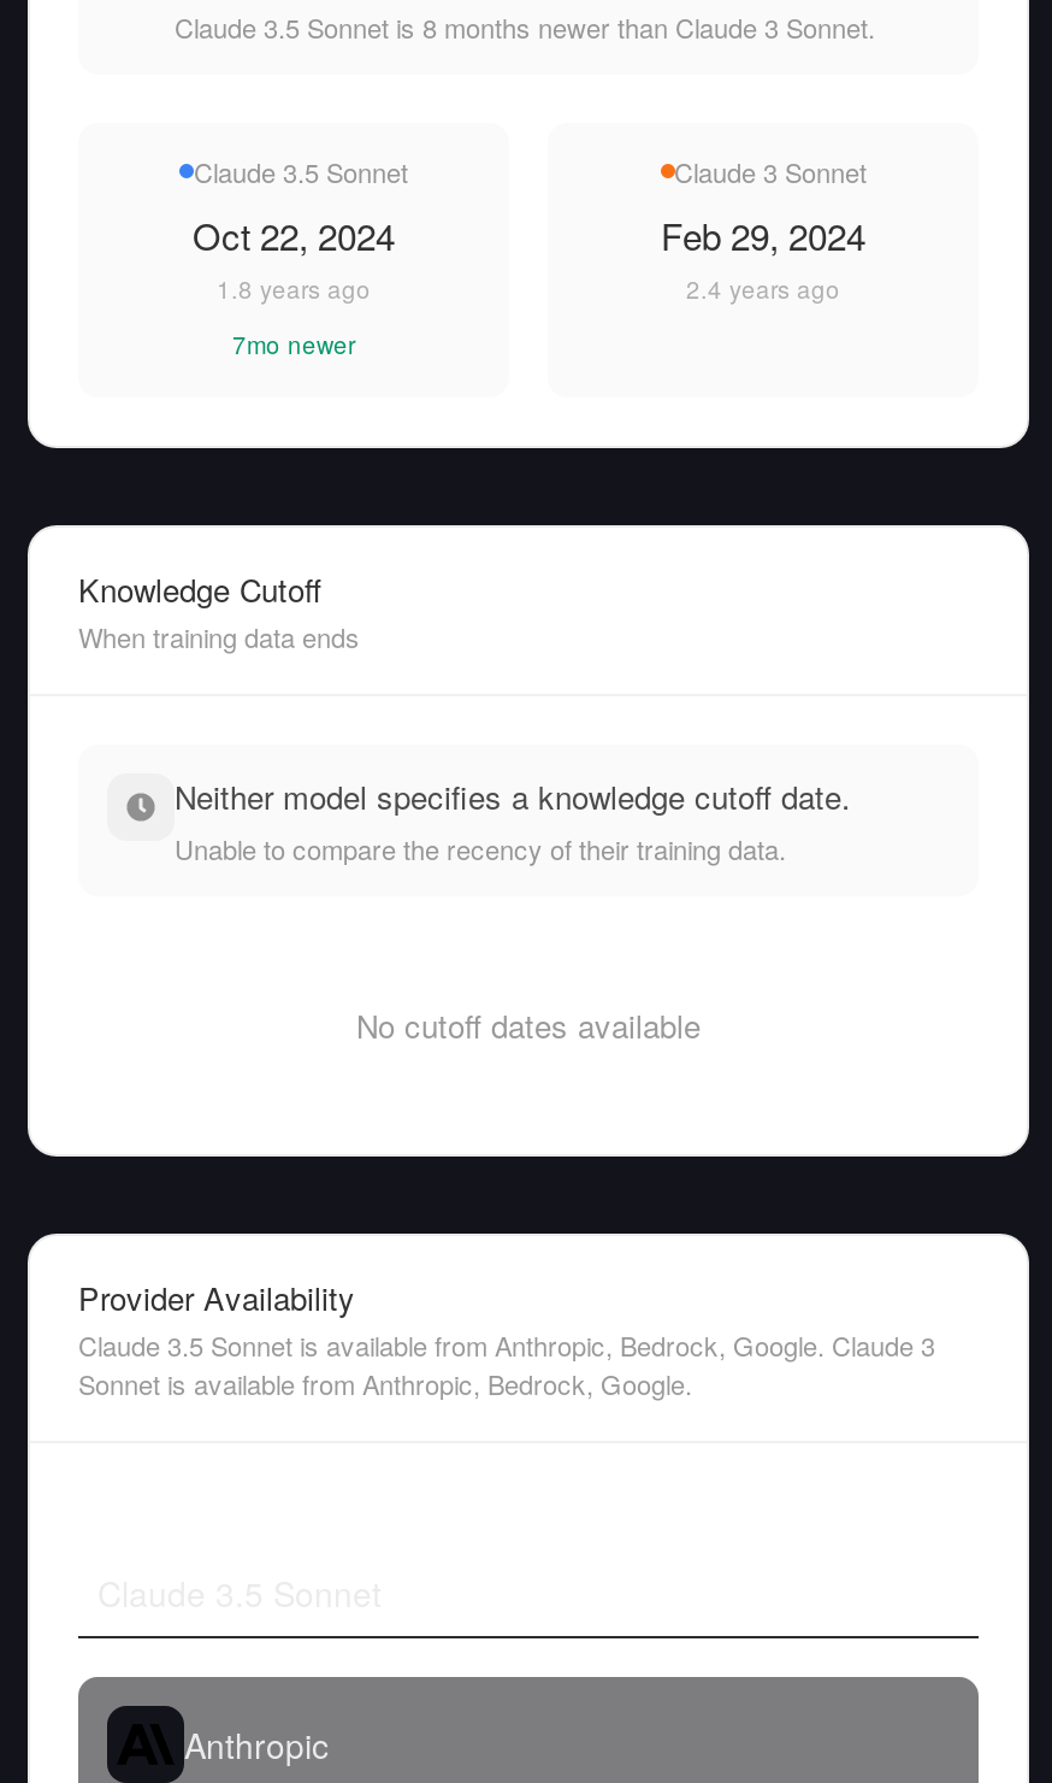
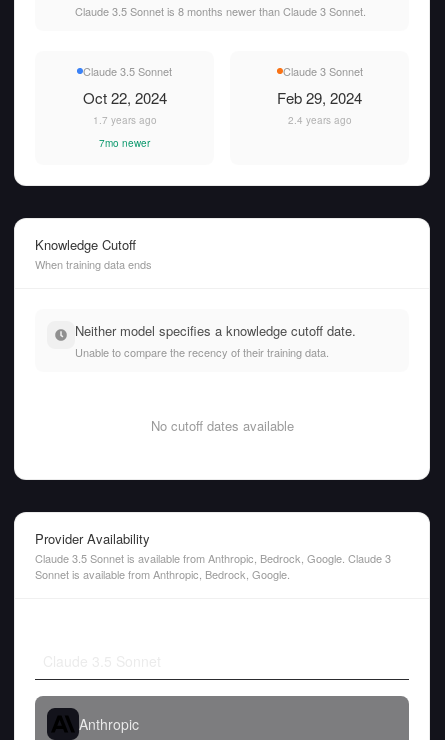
- 1.8 years ago
+ 1.7 years ago
